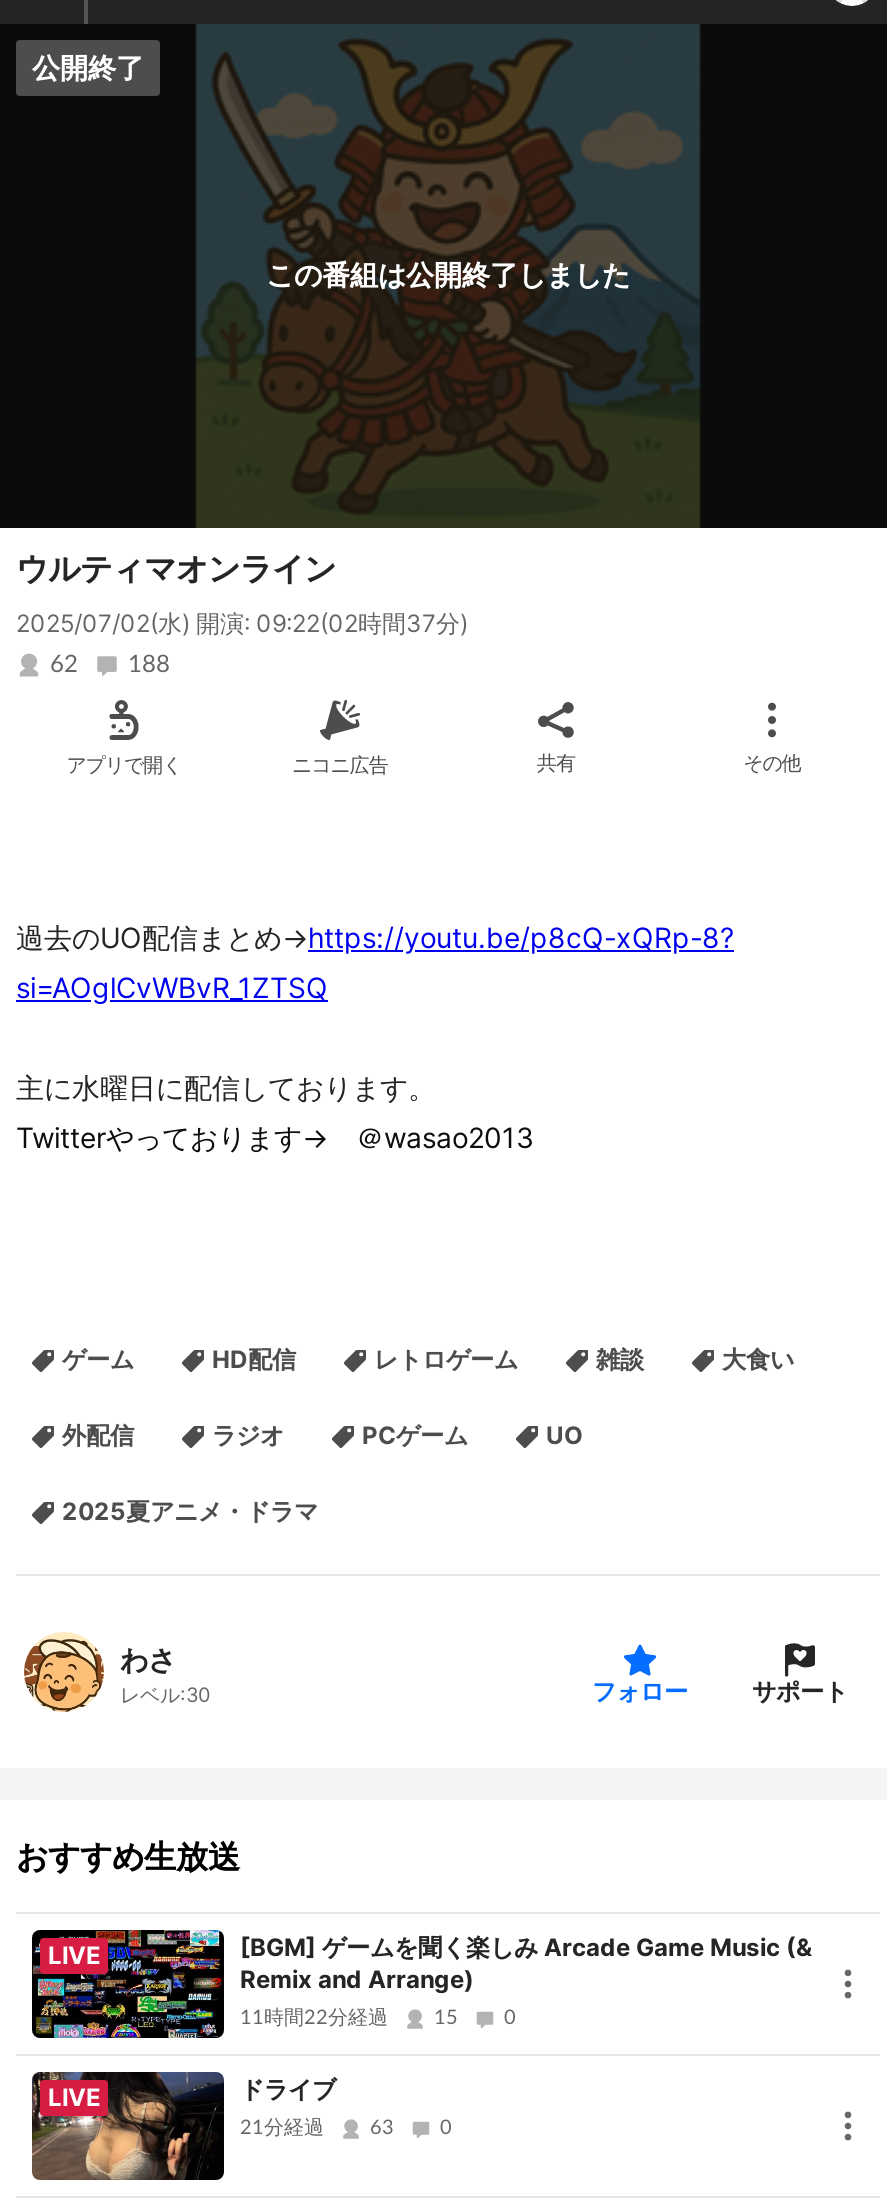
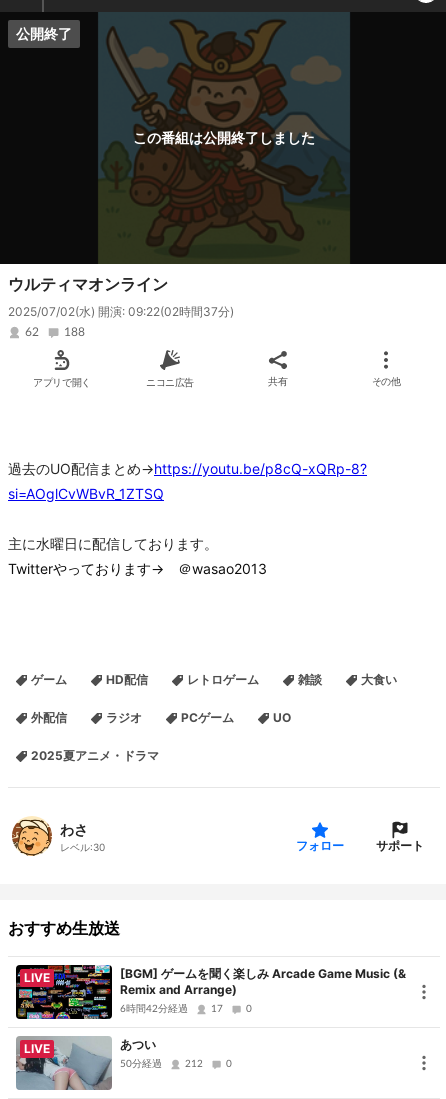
- 11時間22分経過
+ 6時間42分経過

- 15
+ 17

- [image]
- ドライブ
+ [image]
+ あつい

- 21分経過
- 63
+ 50分経過
+ 212
